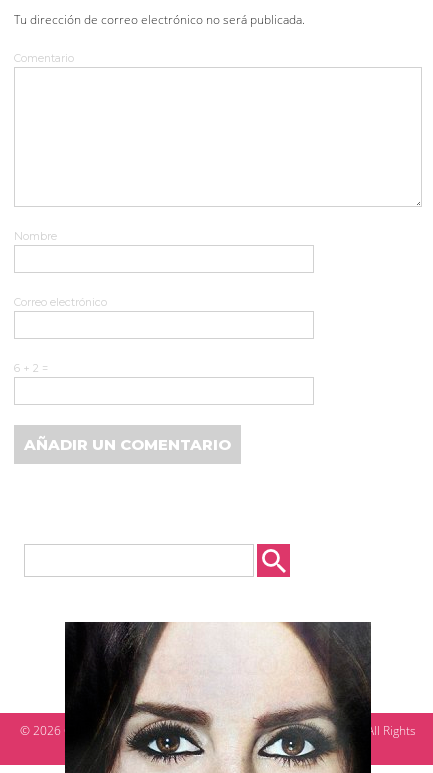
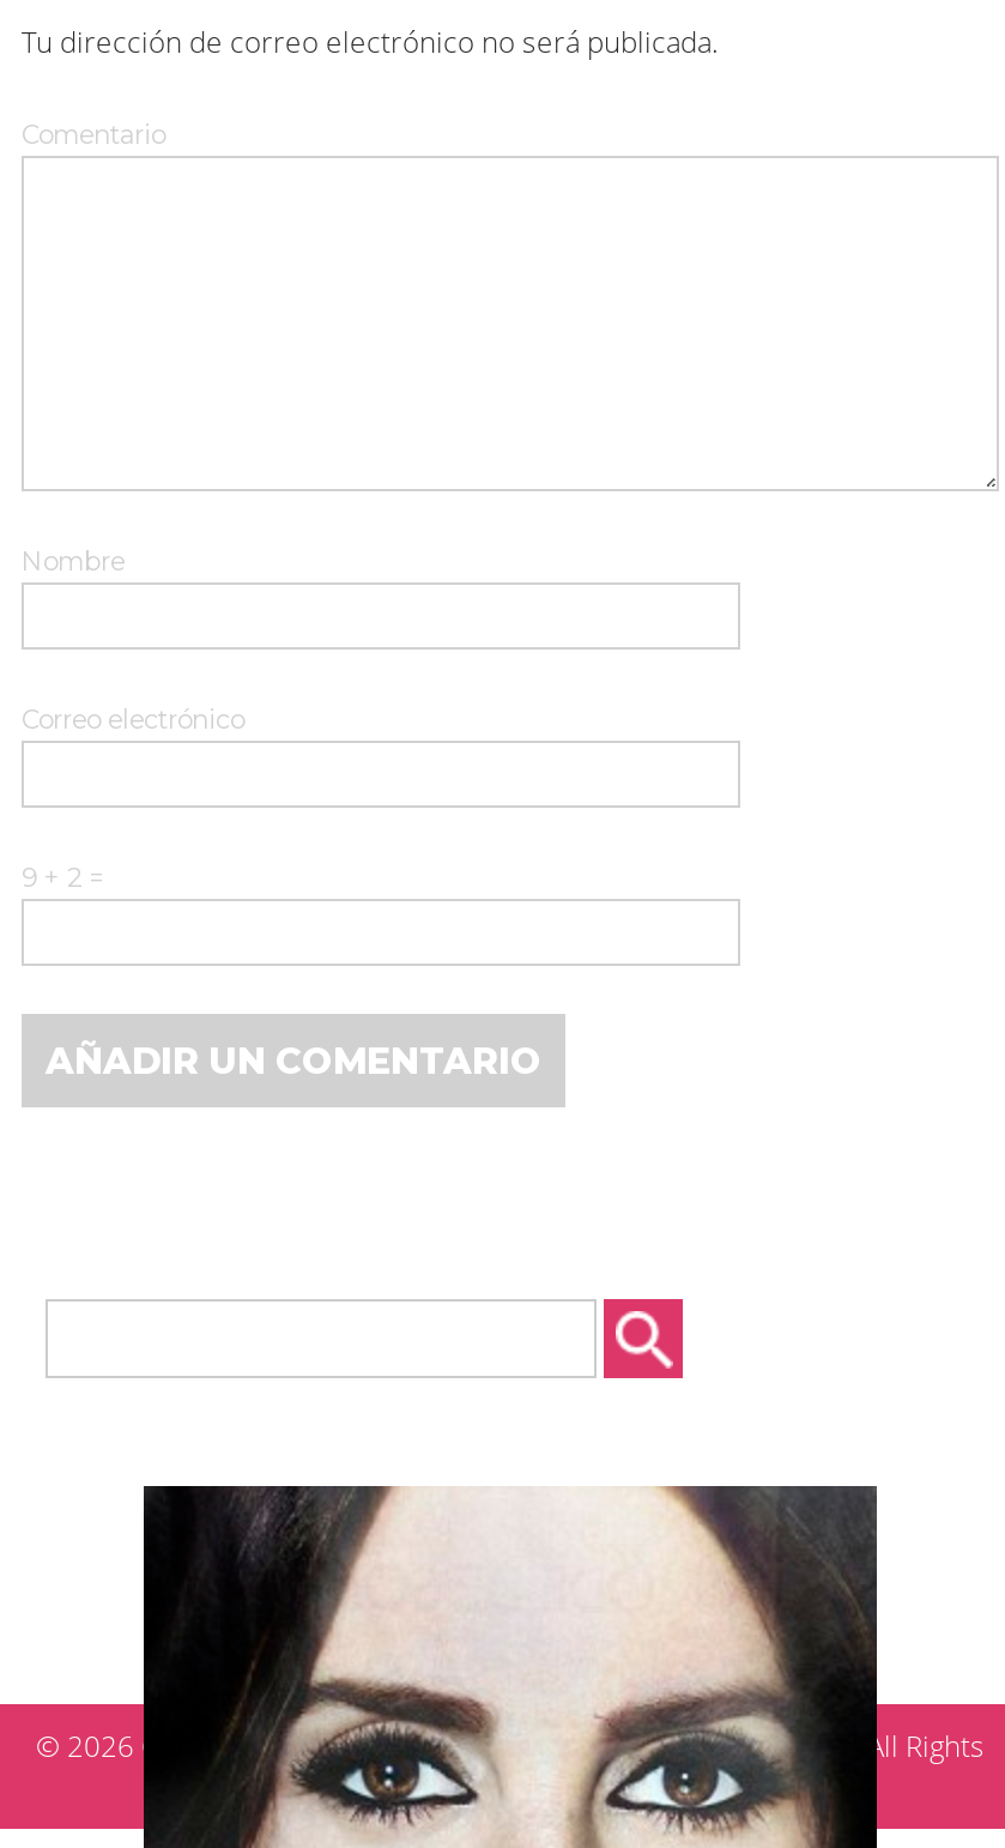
- 6 + 2 =
+ 9 + 2 =
